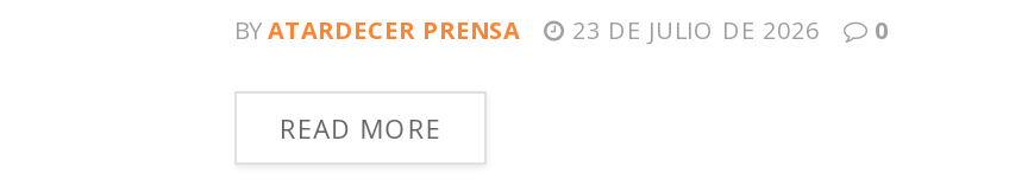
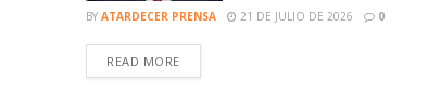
- BY ATARDECER PRENSA 23 DE JULIO DE 2026 0
+ BY ATARDECER PRENSA 21 DE JULIO DE 2026 0
